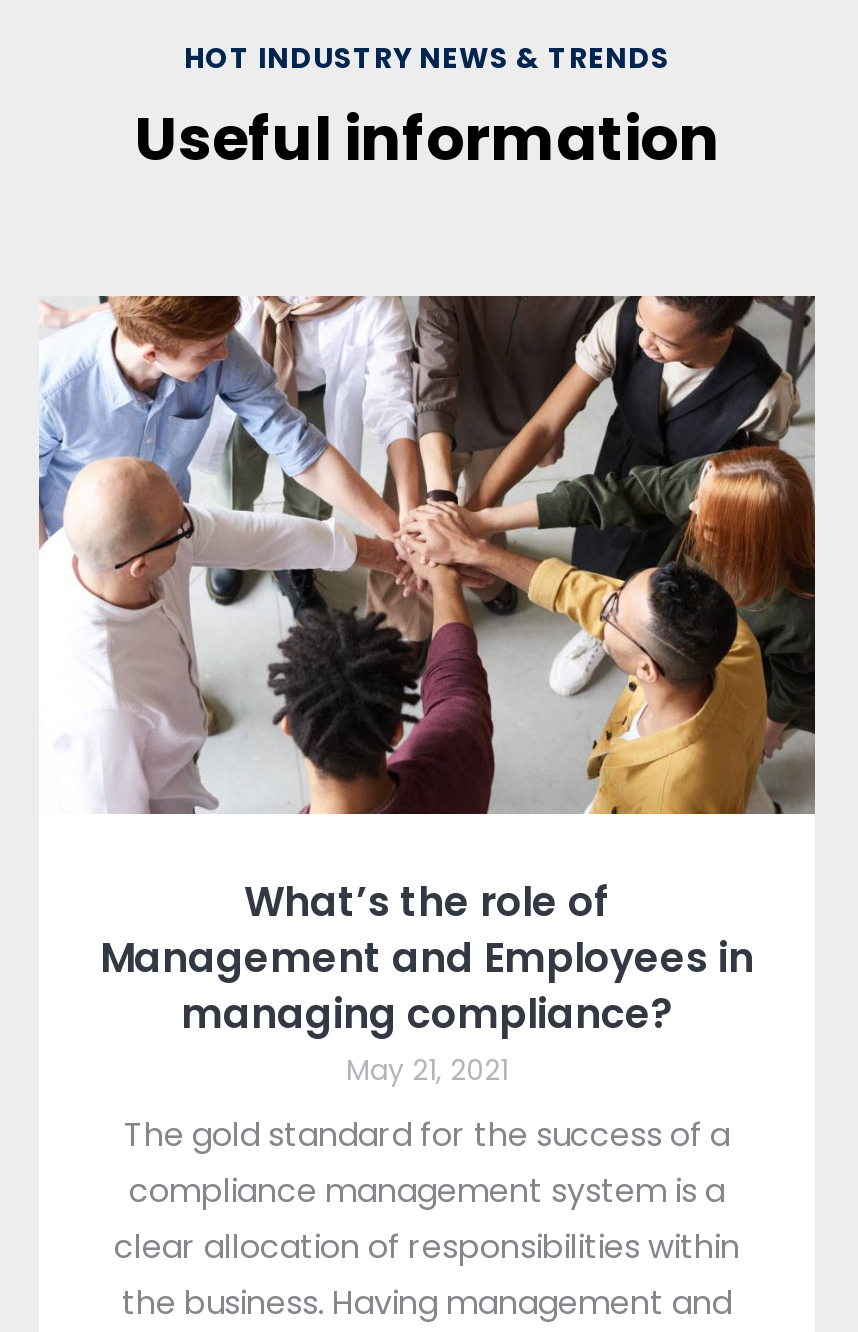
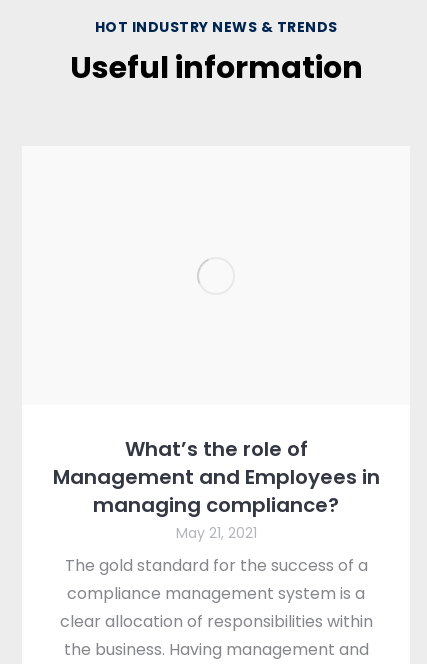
- [image]
